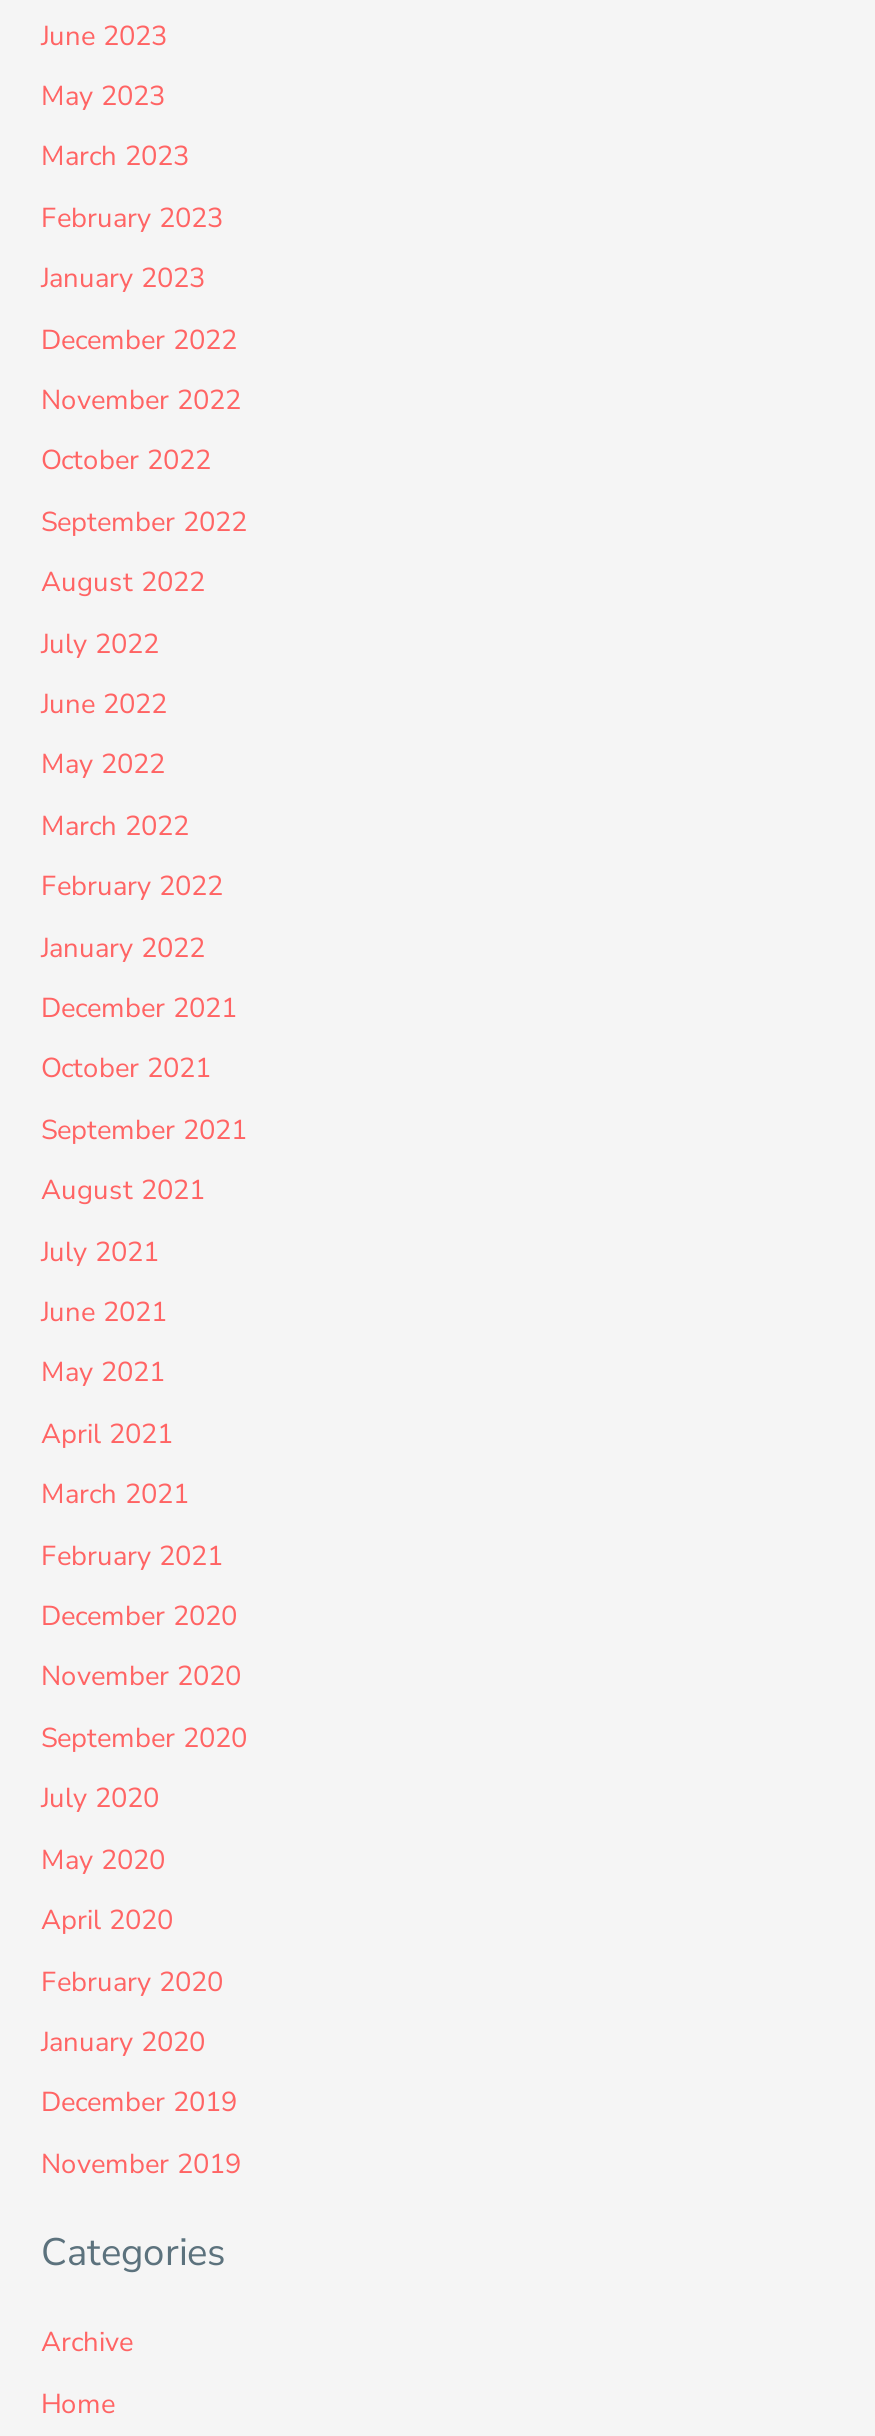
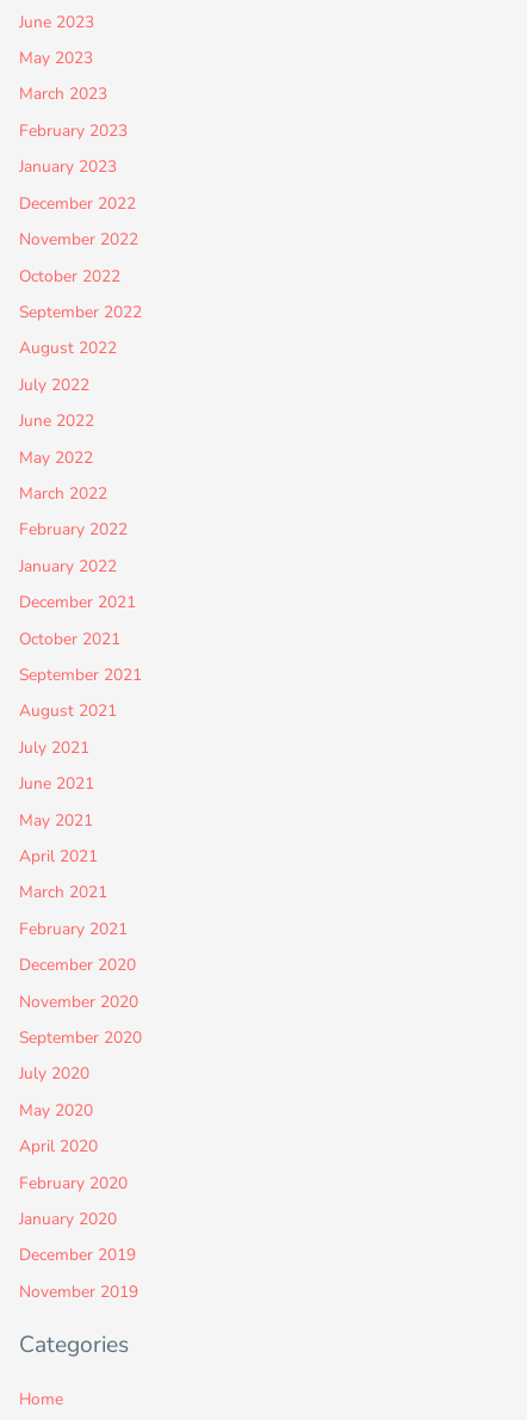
- Archive
